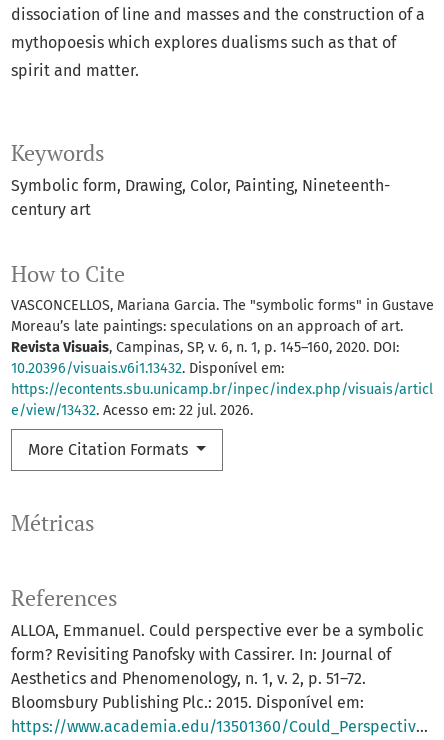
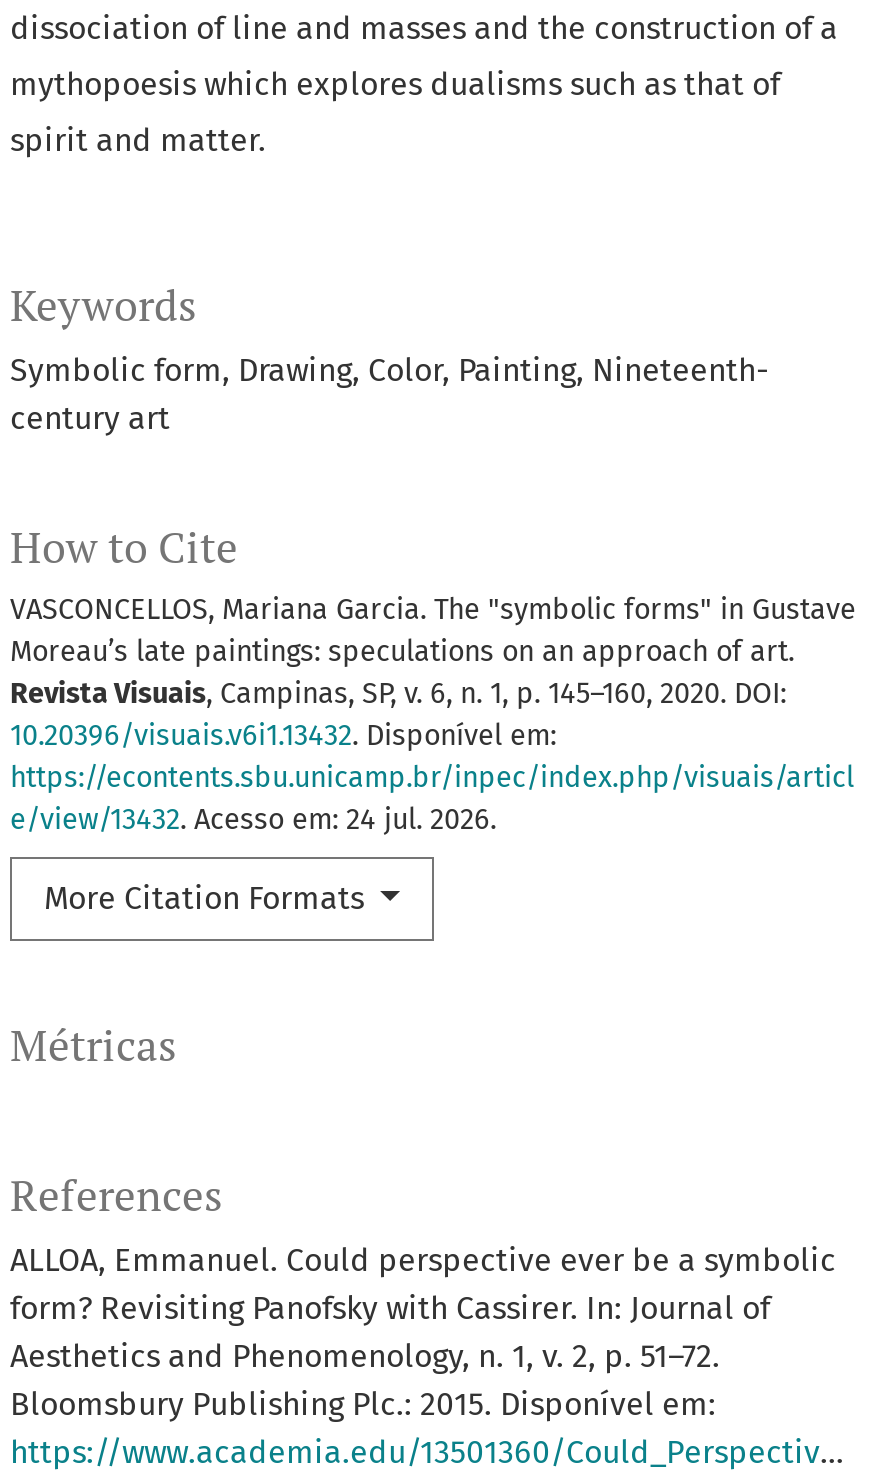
- e/view/13432. Acesso em: 22 jul. 2026.
+ e/view/13432. Acesso em: 24 jul. 2026.
